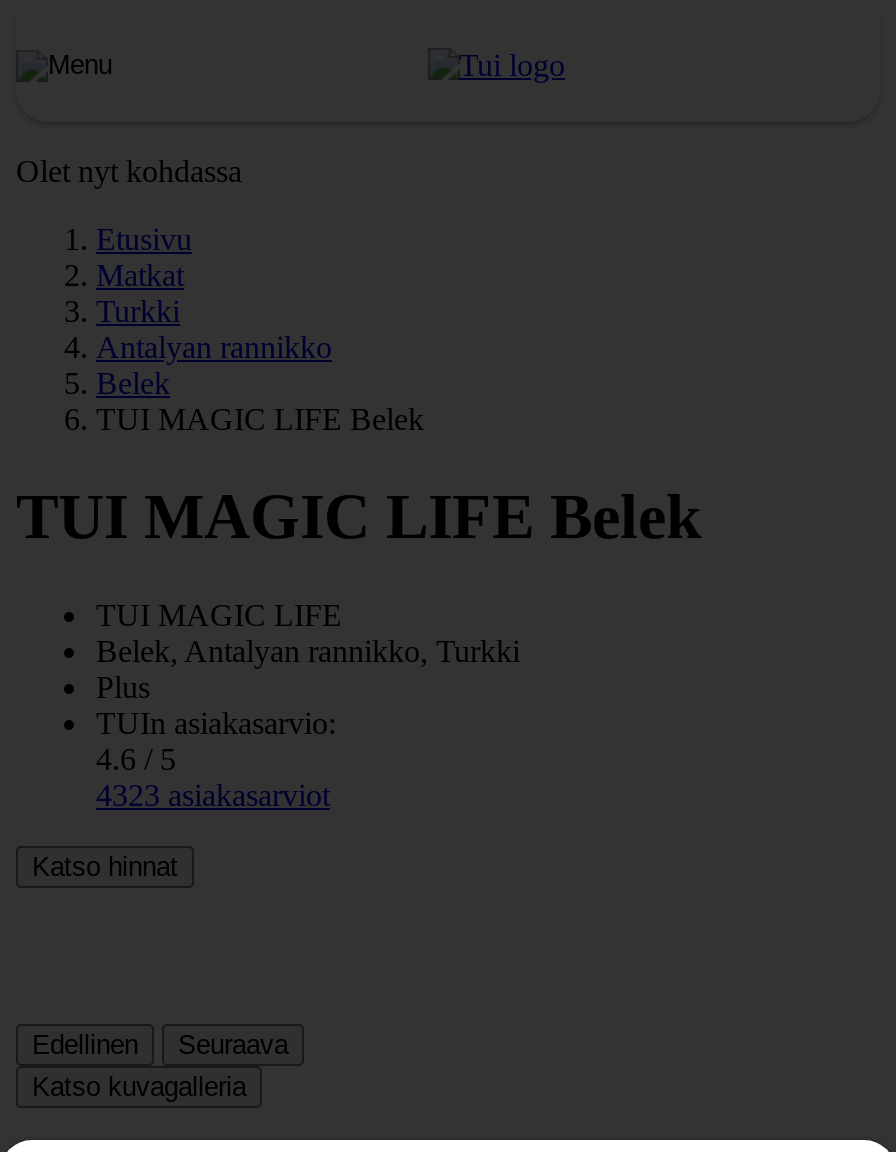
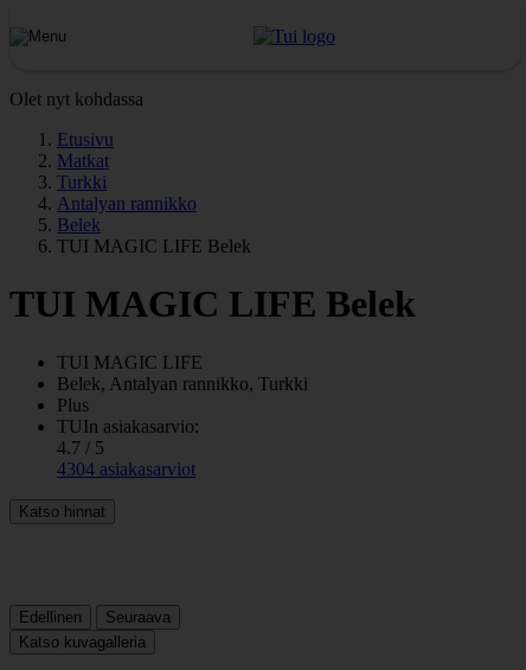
- 4.6 / 5
+ 4.7 / 5

- 4323 asiakasarviot
+ 4304 asiakasarviot
